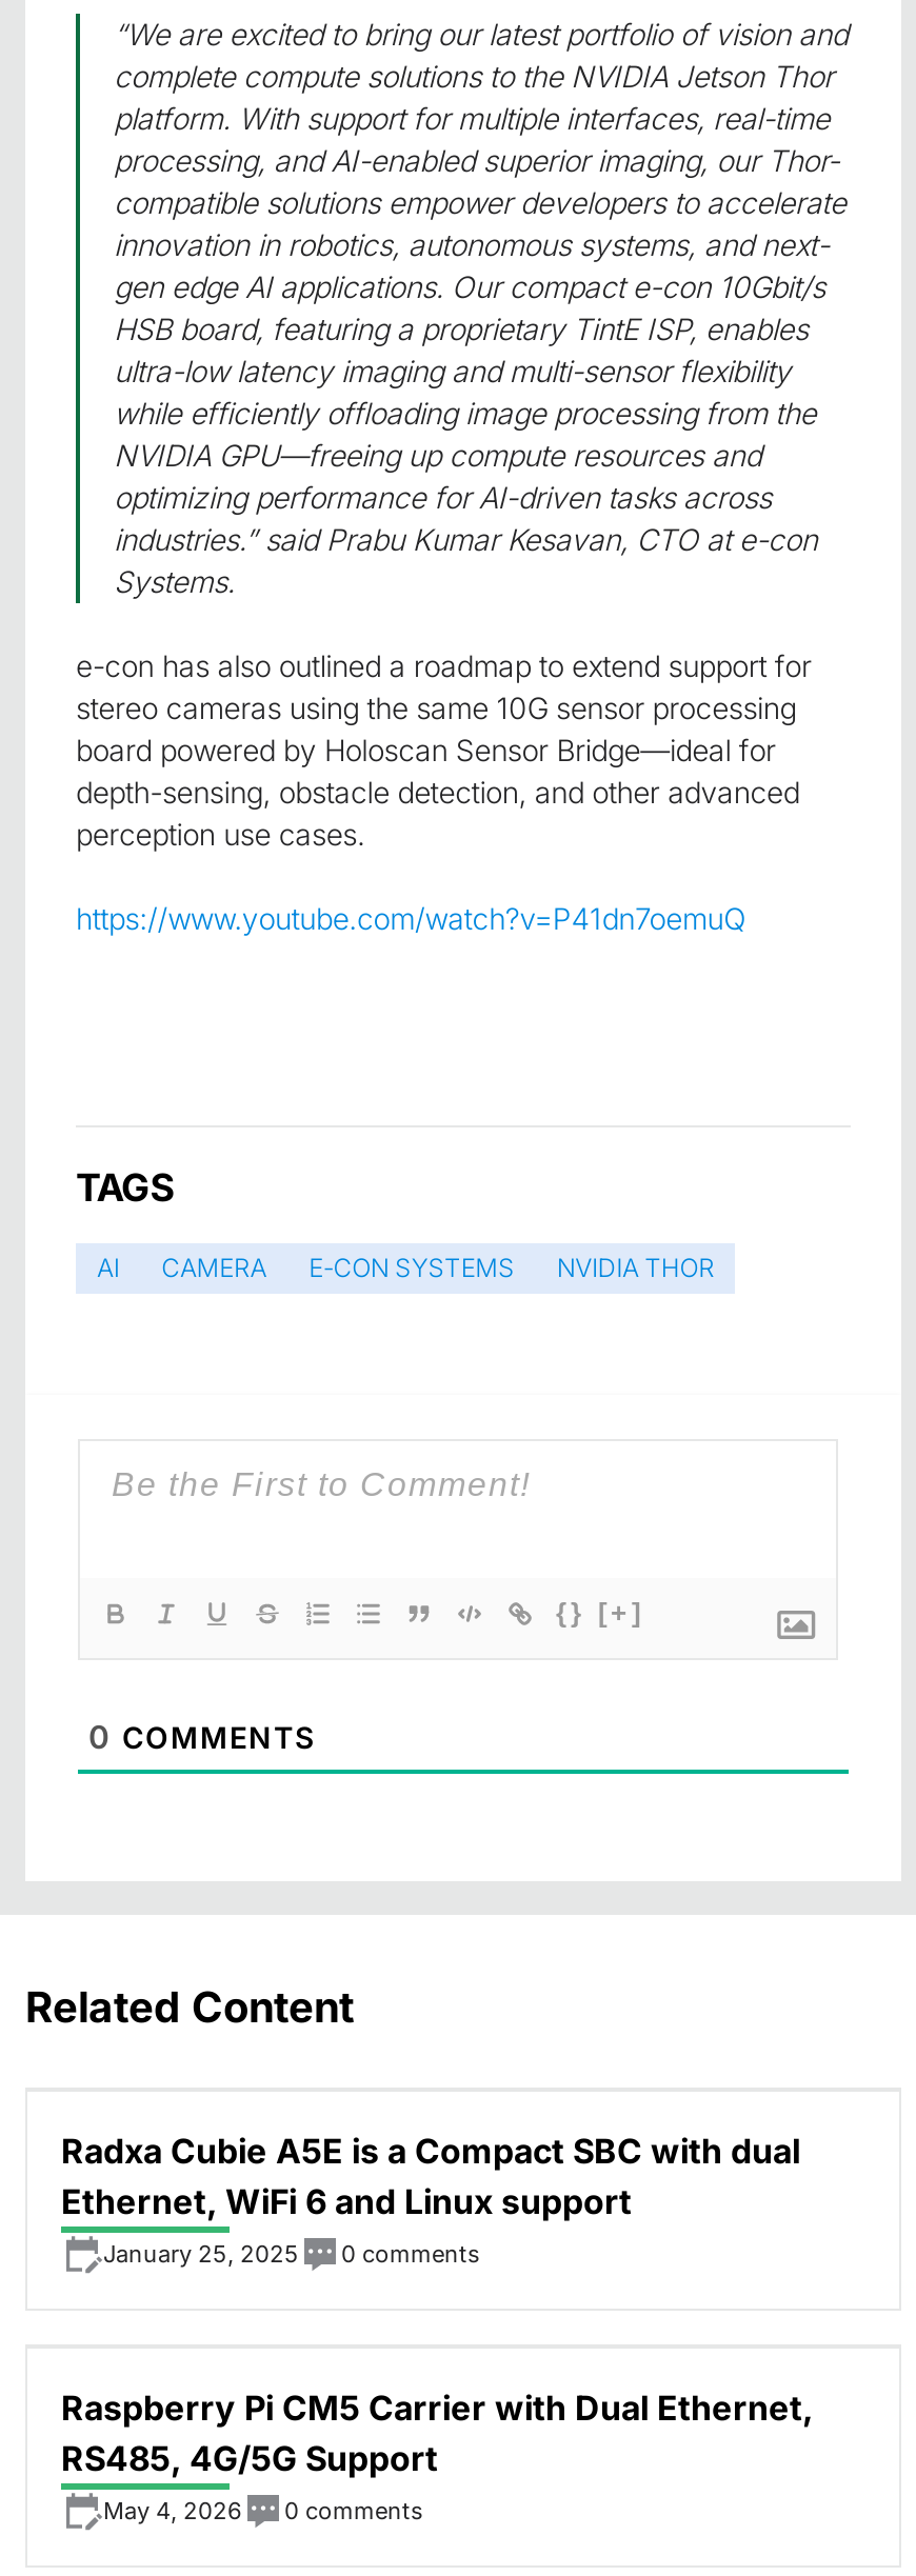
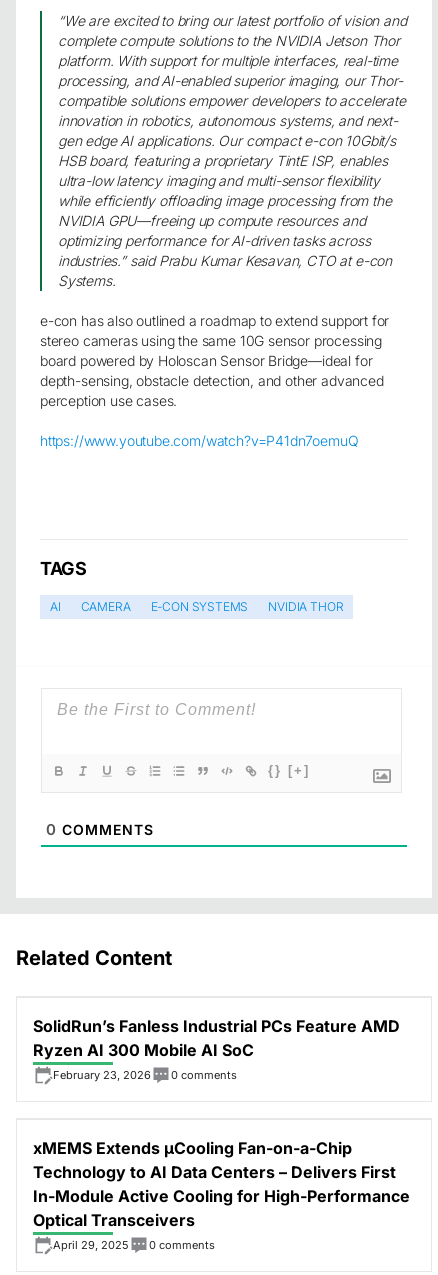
- Radxa Cubie A5E is a Compact SBC with dual
- Ethernet, WiFi 6 and Linux support
- January 25, 2025
+ SolidRun’s Fanless Industrial PCs Feature AMD
+ Ryzen AI 300 Mobile AI SoC
+ February 23, 2026

- Raspberry Pi CM5 Carrier with Dual Ethernet,
- RS485, 4G/5G Support
- May 4, 2026
+ xMEMS Extends µCooling Fan-on-a-Chip
+ Technology to AI Data Centers – Delivers First
+ In-Module Active Cooling for High-Performance
+ Optical Transceivers
+ April 29, 2025
